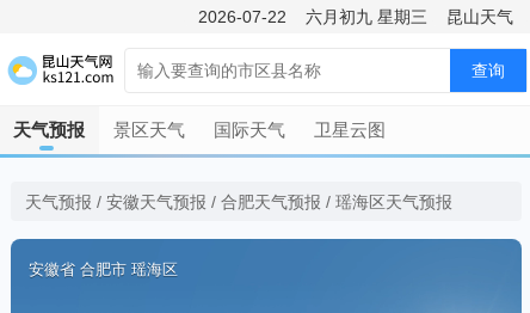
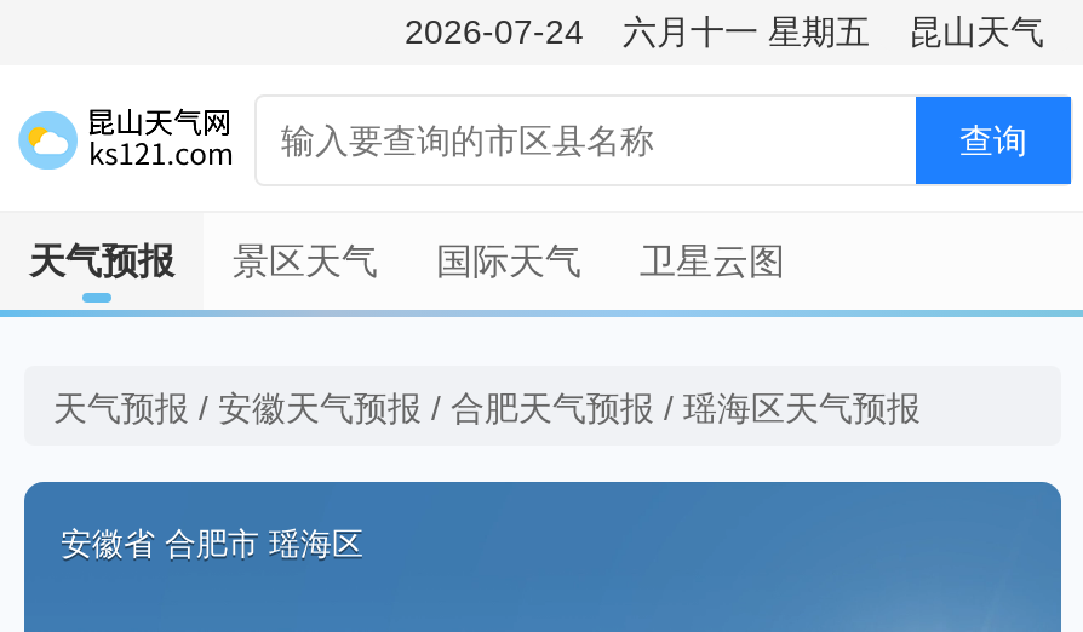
- 2026-07-22
+ 2026-07-24

- 六月初九 星期三
+ 六月十一 星期五
